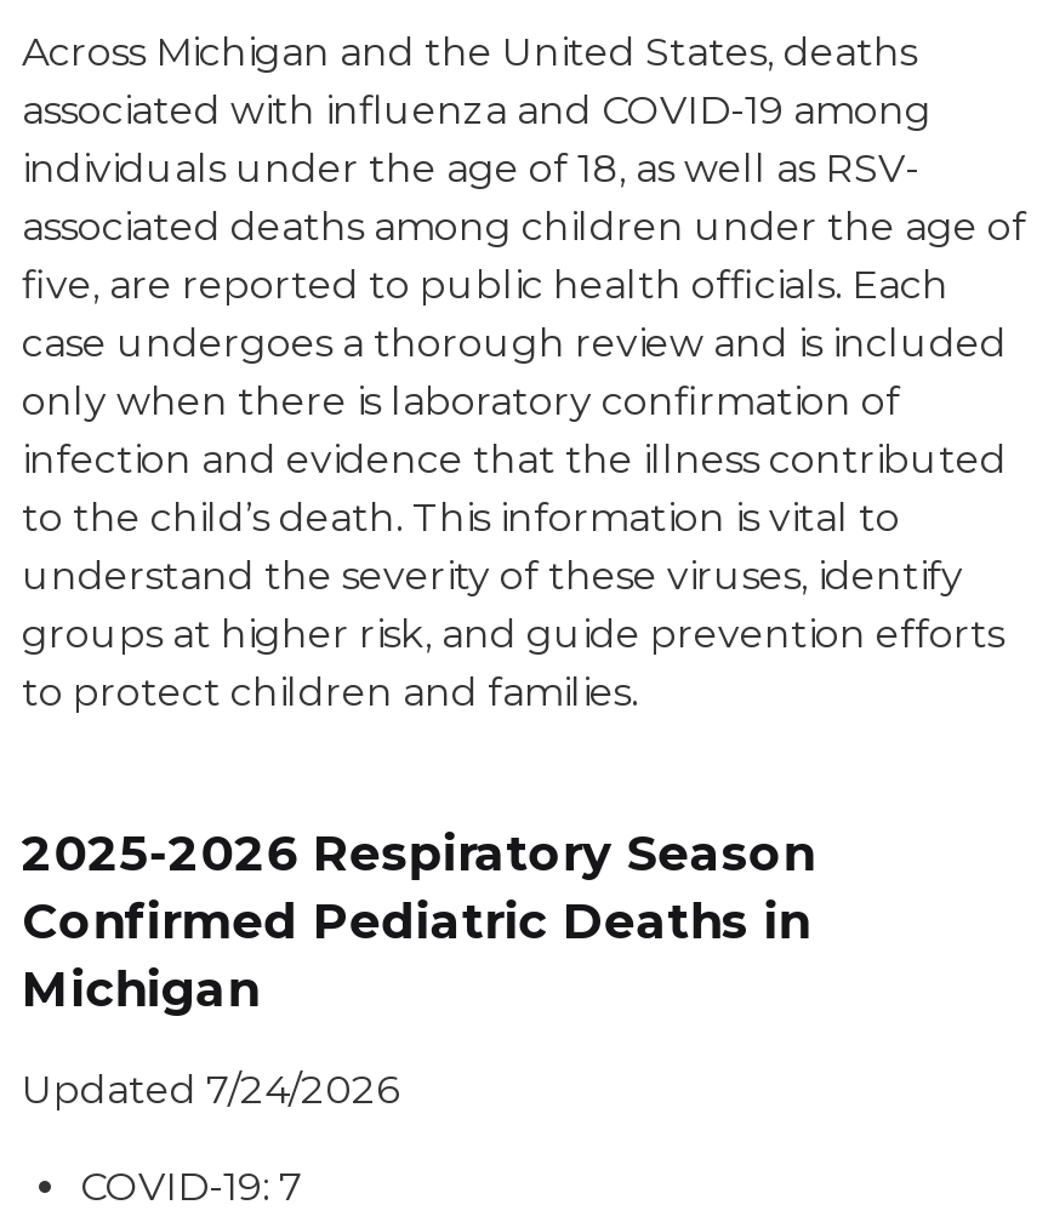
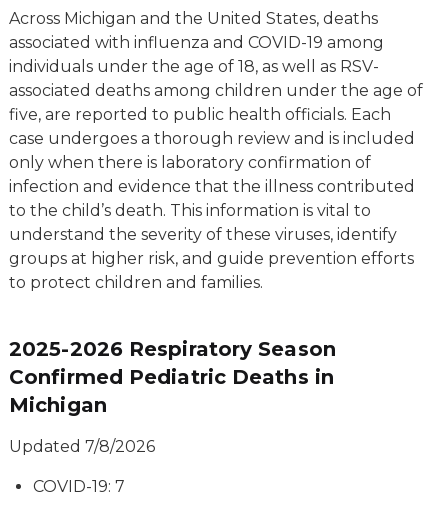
- Updated 7/24/2026
+ Updated 7/8/2026
